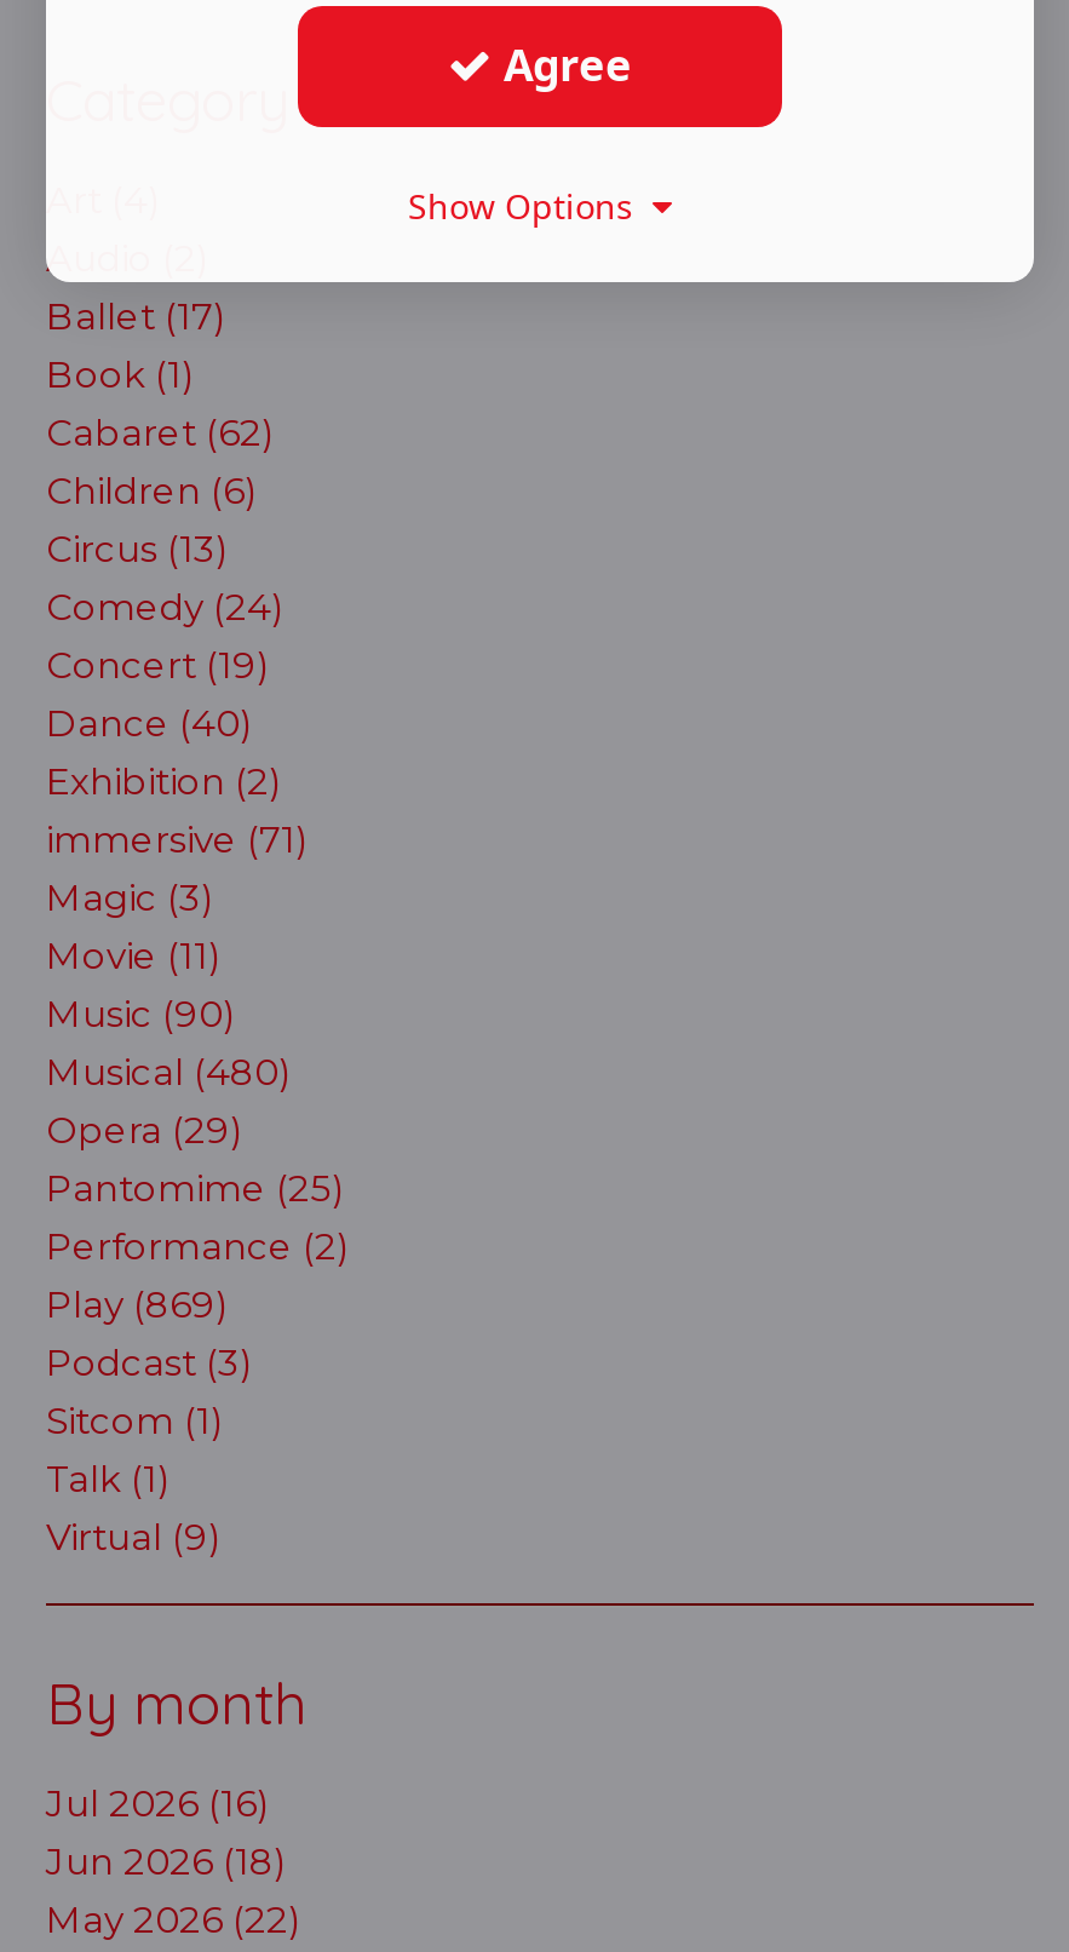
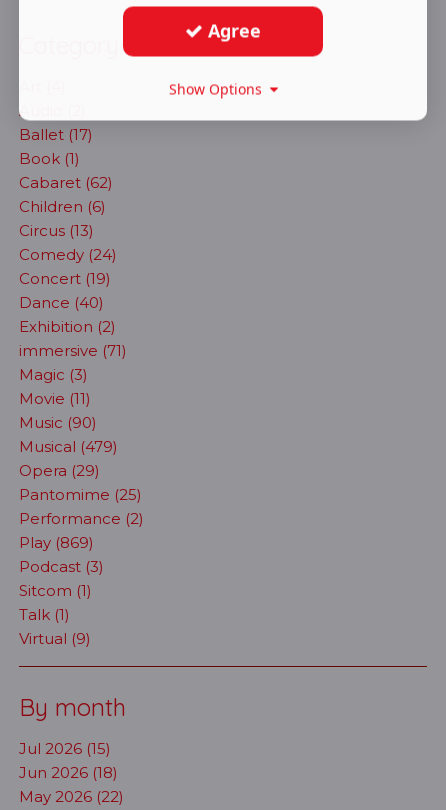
- Musical (480)
+ Musical (479)

- Jul 2026 (16)
+ Jul 2026 (15)
